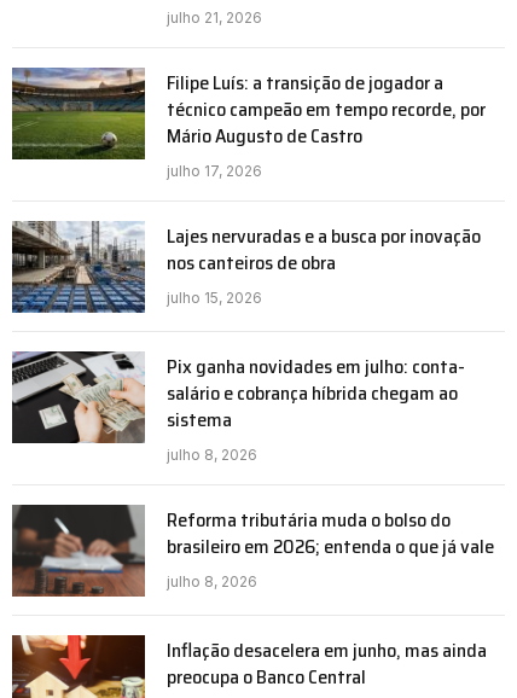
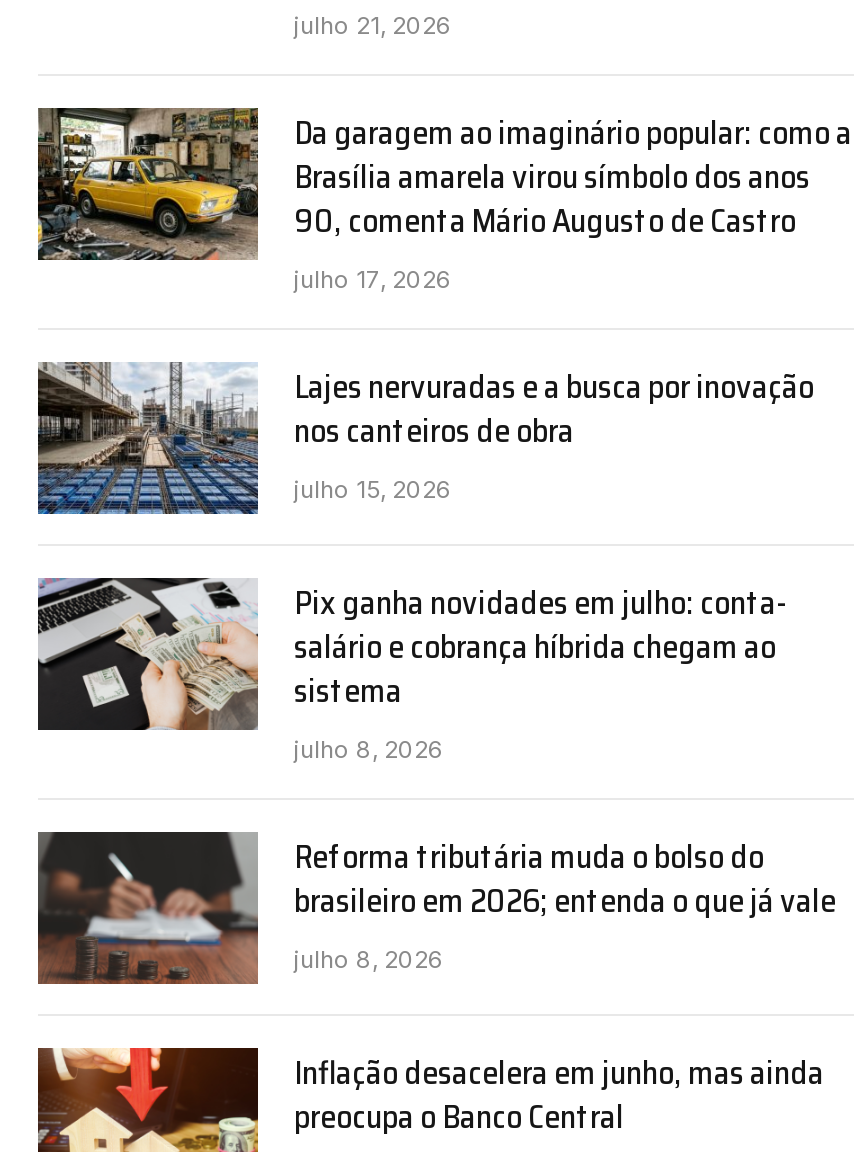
- [image]
- Filipe Luís: a transição de jogador a
- técnico campeão em tempo recorde, por
- Mário Augusto de Castro
+ [image]
+ Da garagem ao imaginário popular: como a
+ Brasília amarela virou símbolo dos anos
+ 90, comenta Mário Augusto de Castro
